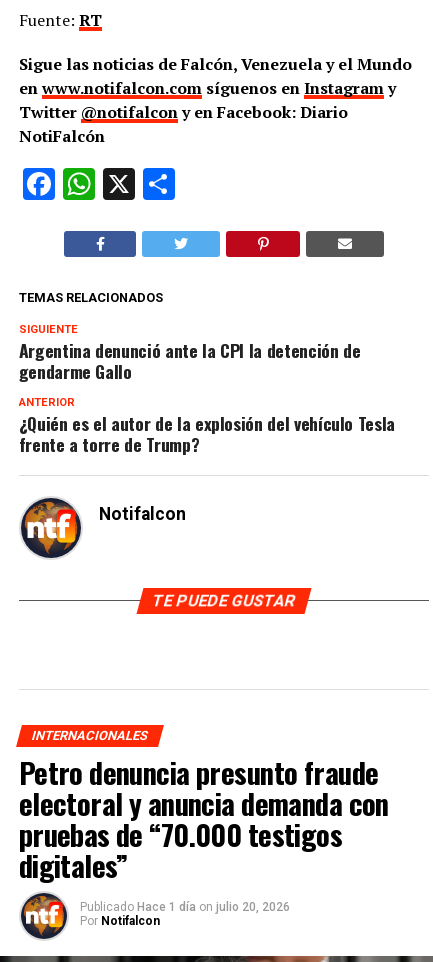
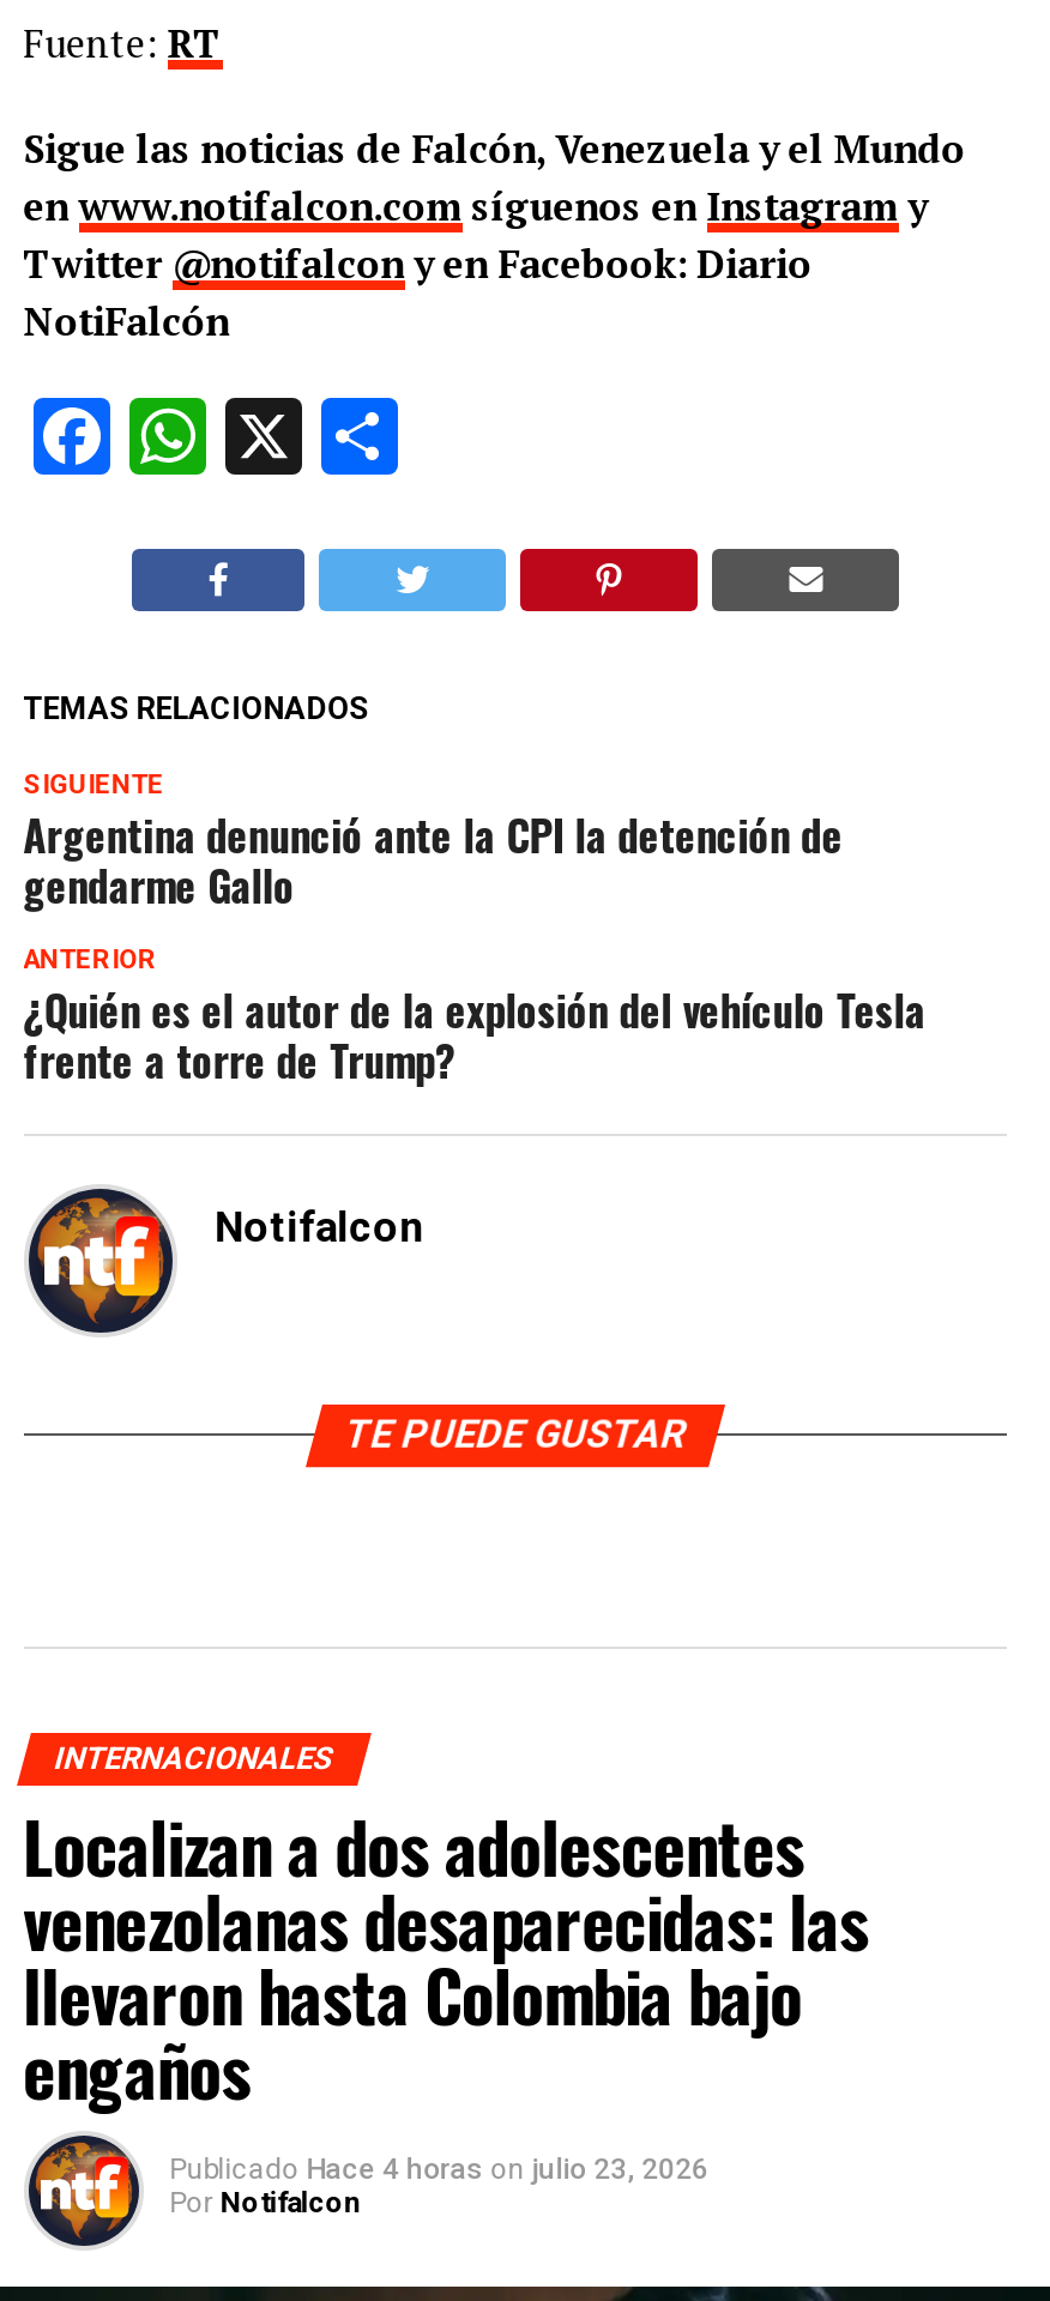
- Petro denuncia presunto fraude
- electoral y anuncia demanda con
- pruebas de “70.000 testigos
- digitales”
- Publicado Hace 1 día on julio 20, 2026
+ Localizan a dos adolescentes
+ venezolanas desaparecidas: las
+ llevaron hasta Colombia bajo
+ engaños
+ Publicado Hace 4 horas on julio 23, 2026
